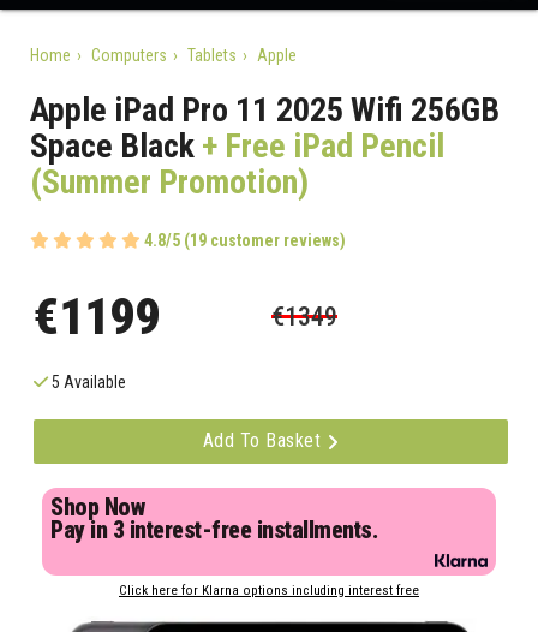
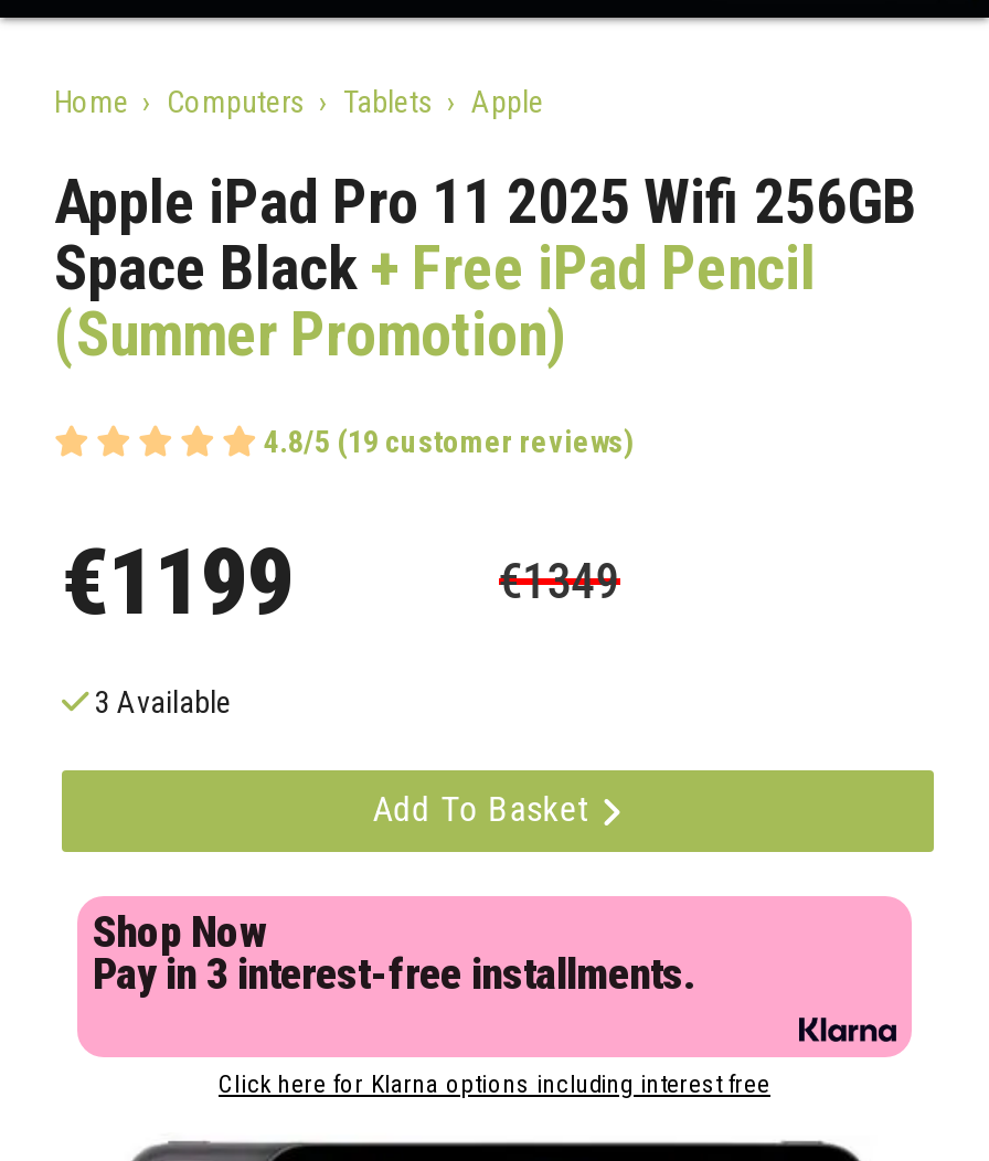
- 5 Available
+ 3 Available
